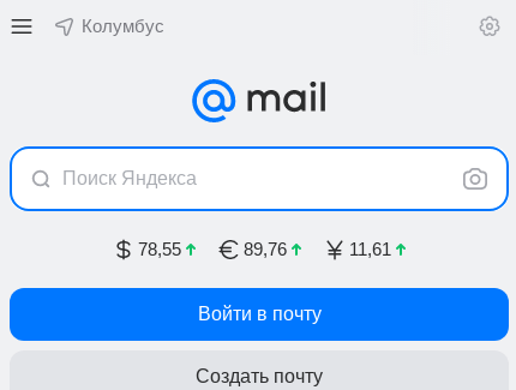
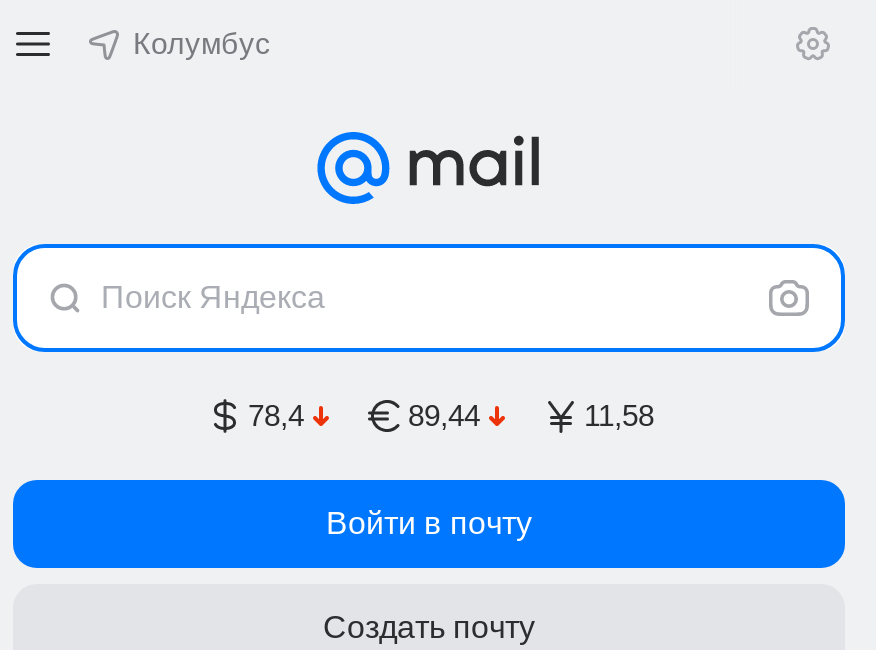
- 78,55
+ 78,4

- 89,76
+ 89,44

- 11,61
+ 11,58
